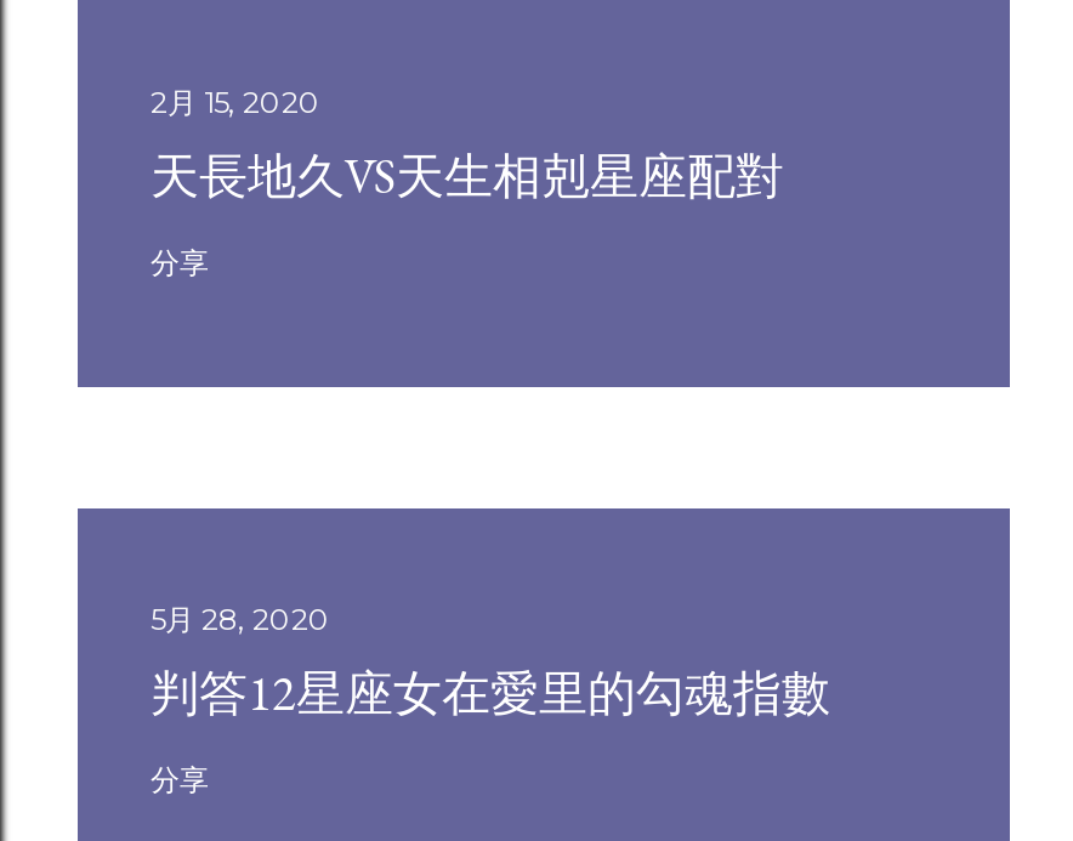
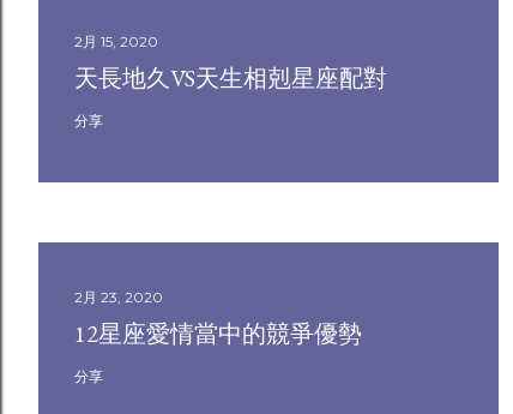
- 5月 28, 2020
- 判答12星座女在愛里的勾魂指數
+ 2月 23, 2020
+ 12星座愛情當中的競爭優勢
